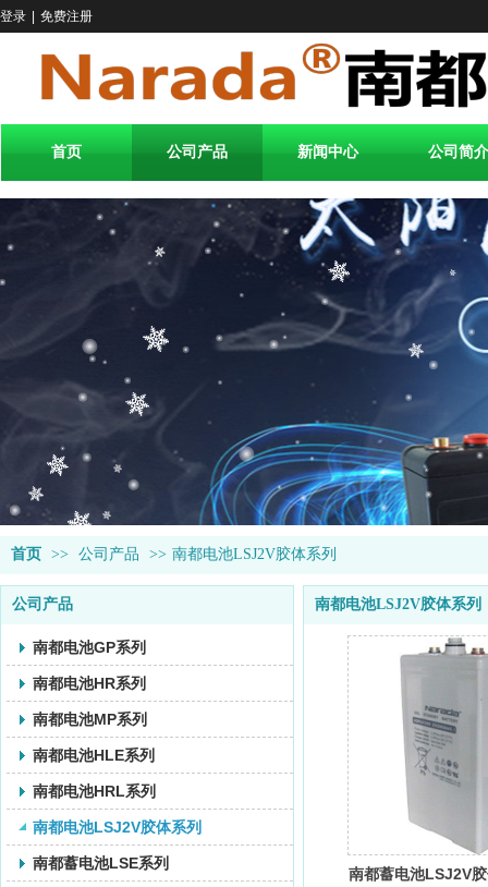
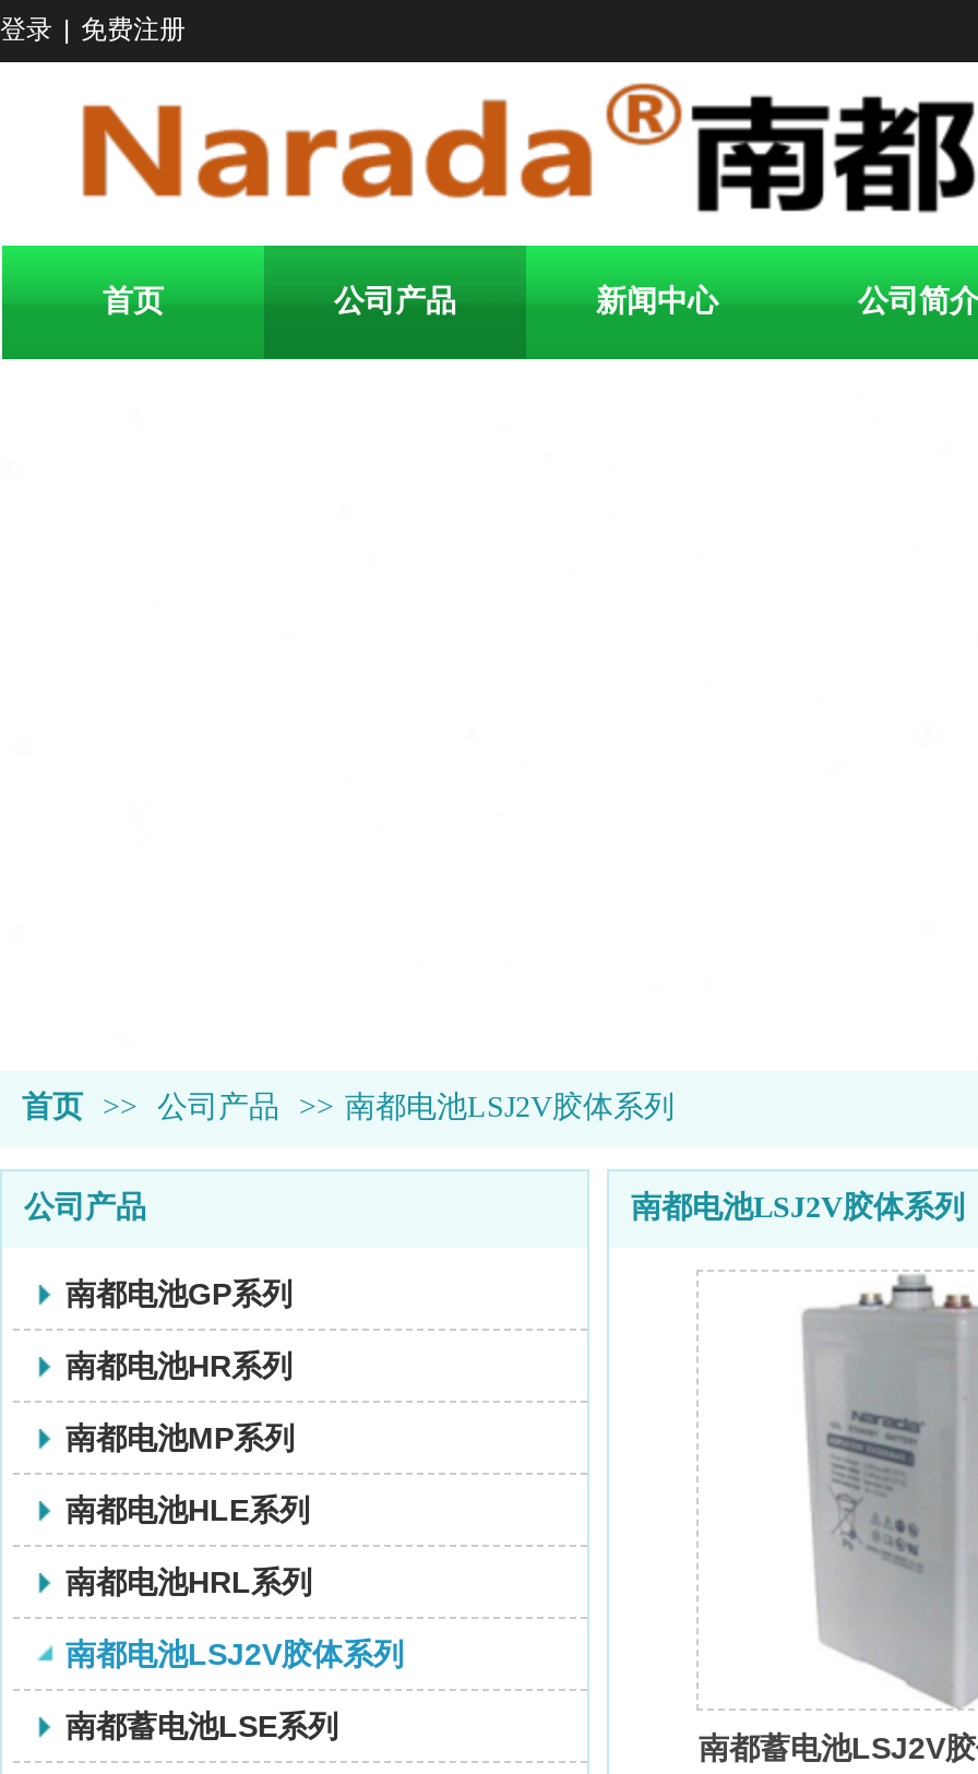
- [image]
